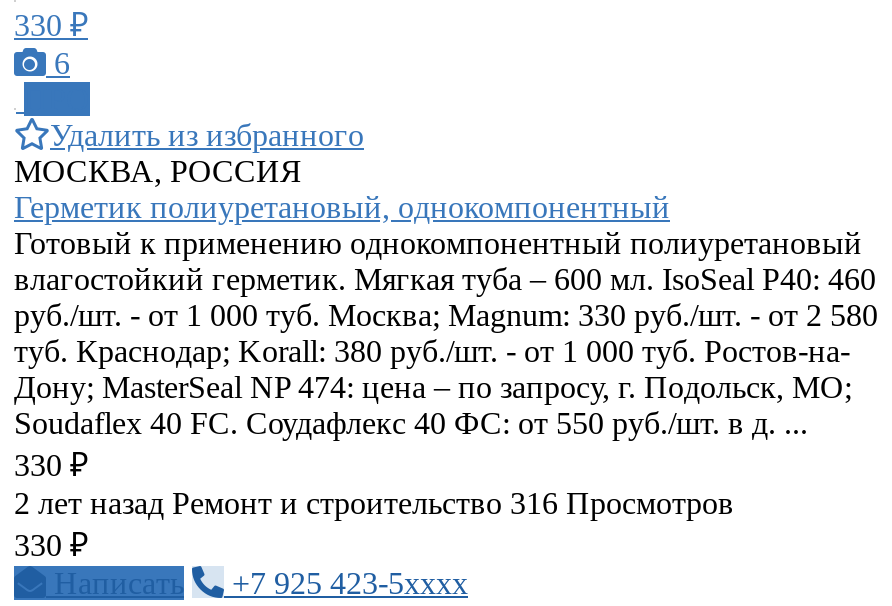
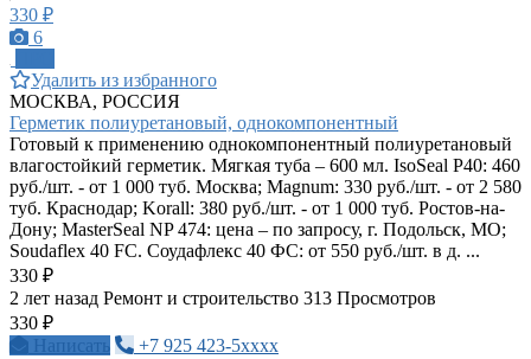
- 2 лет назад Ремонт и строительство 316 Просмотров
+ 2 лет назад Ремонт и строительство 313 Просмотров
